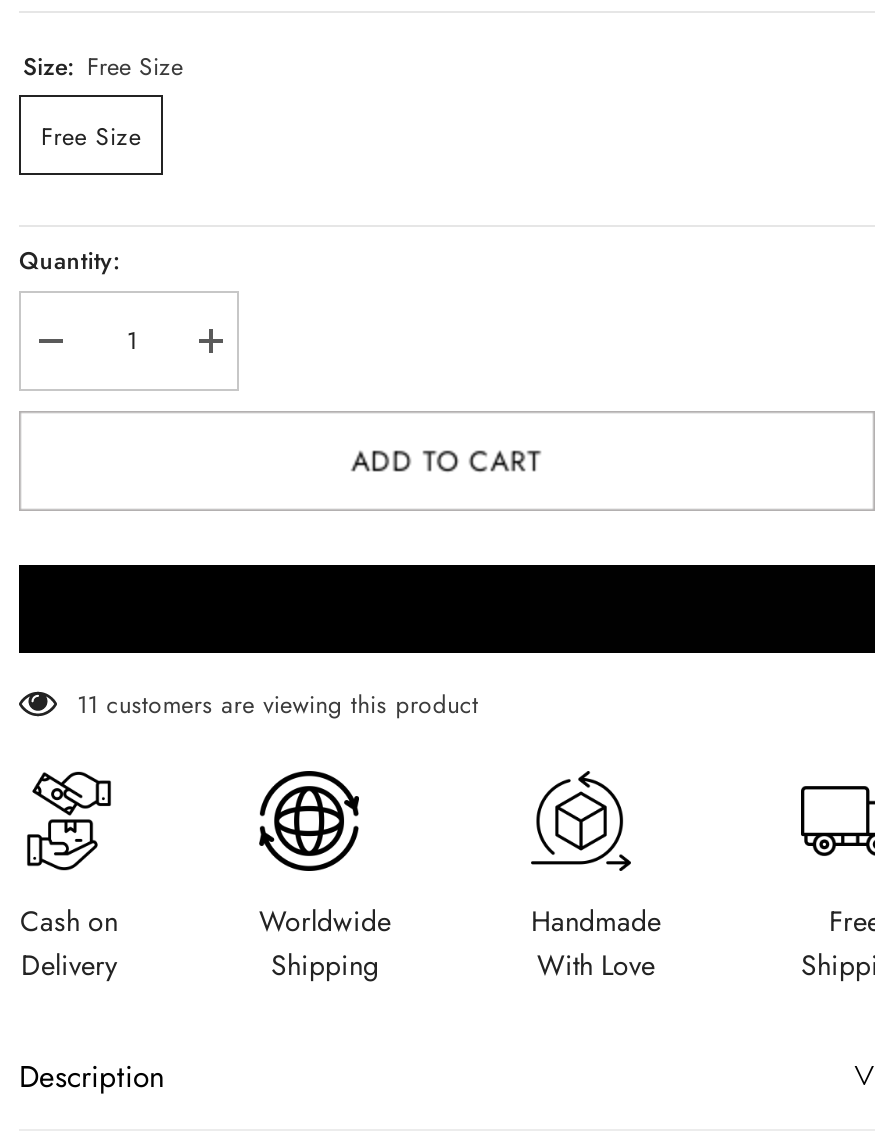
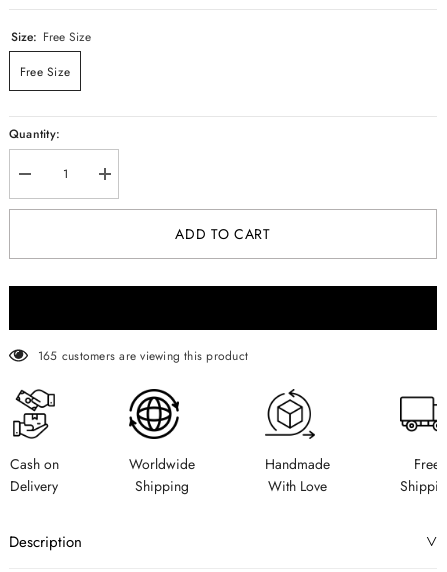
- 11 customers are viewing this product
+ 165 customers are viewing this product
